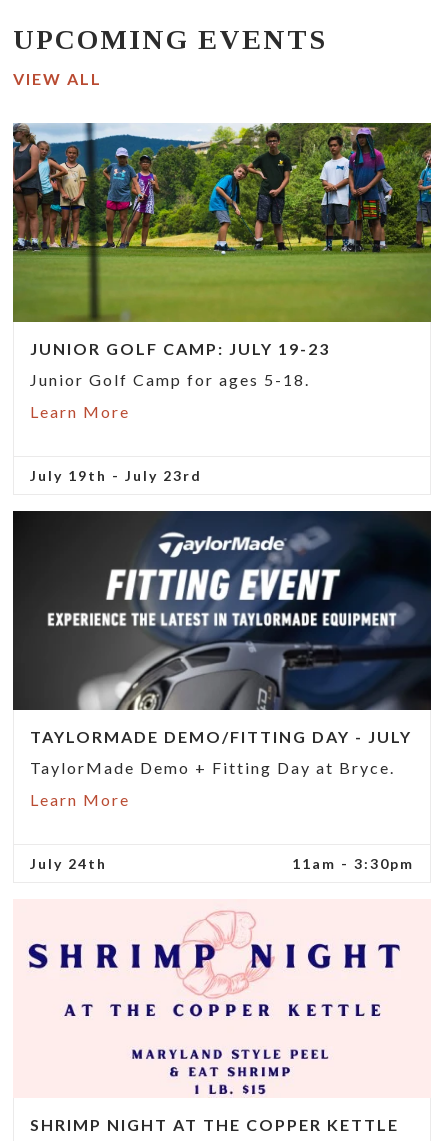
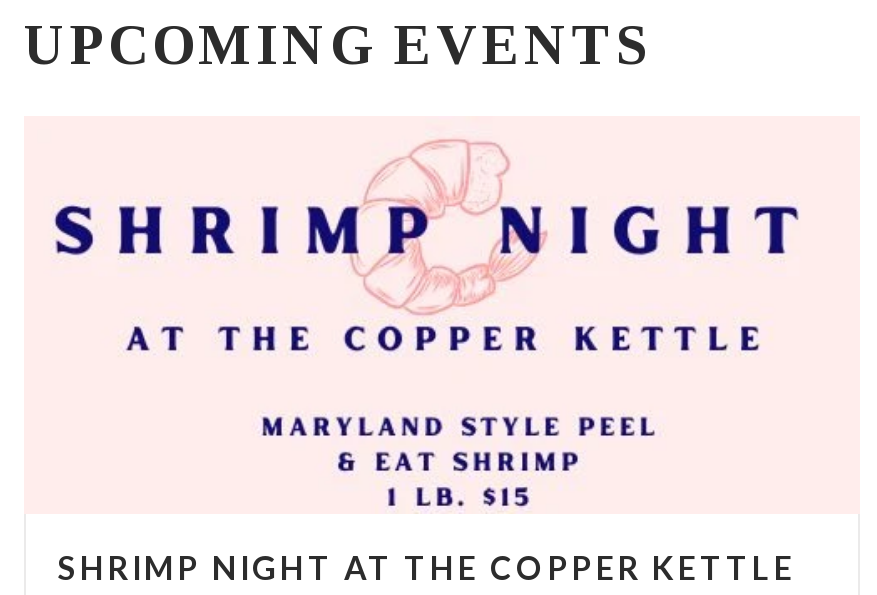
- VIEW ALL

- [image]
- JUNIOR GOLF CAMP: JULY 19-23
- Junior Golf Camp for ages 5-18.
- Learn More
- July 19th - July 23rd

- [image]
- TAYLORMADE DEMO/FITTING DAY - JULY
- TaylorMade Demo + Fitting Day at Bryce.
- Learn More
- July 24th
- 11am - 3:30pm
